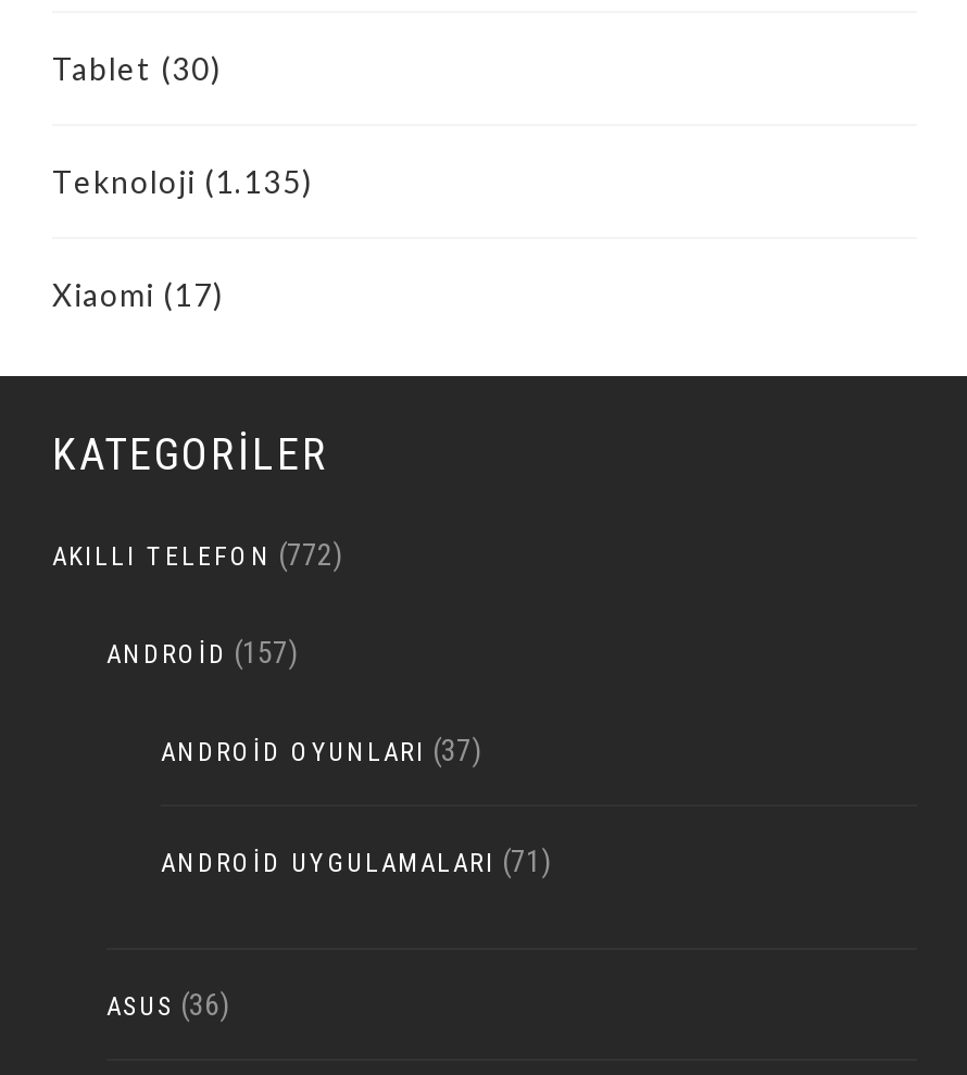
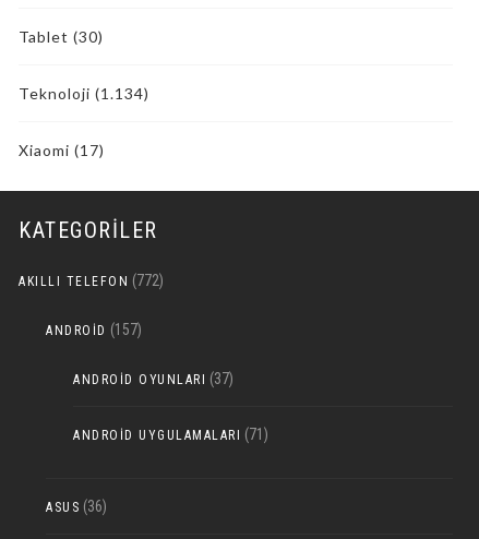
- Teknoloji (1.135)
+ Teknoloji (1.134)
